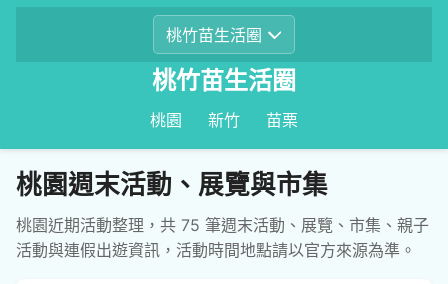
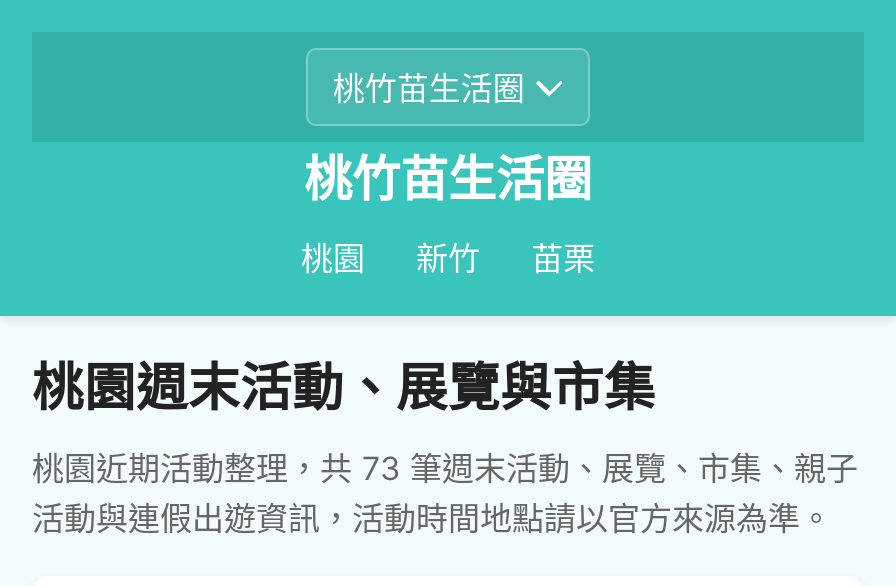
- 桃園近期活動整理，共 75 筆週末活動、展覽、市集、親子
+ 桃園近期活動整理，共 73 筆週末活動、展覽、市集、親子
